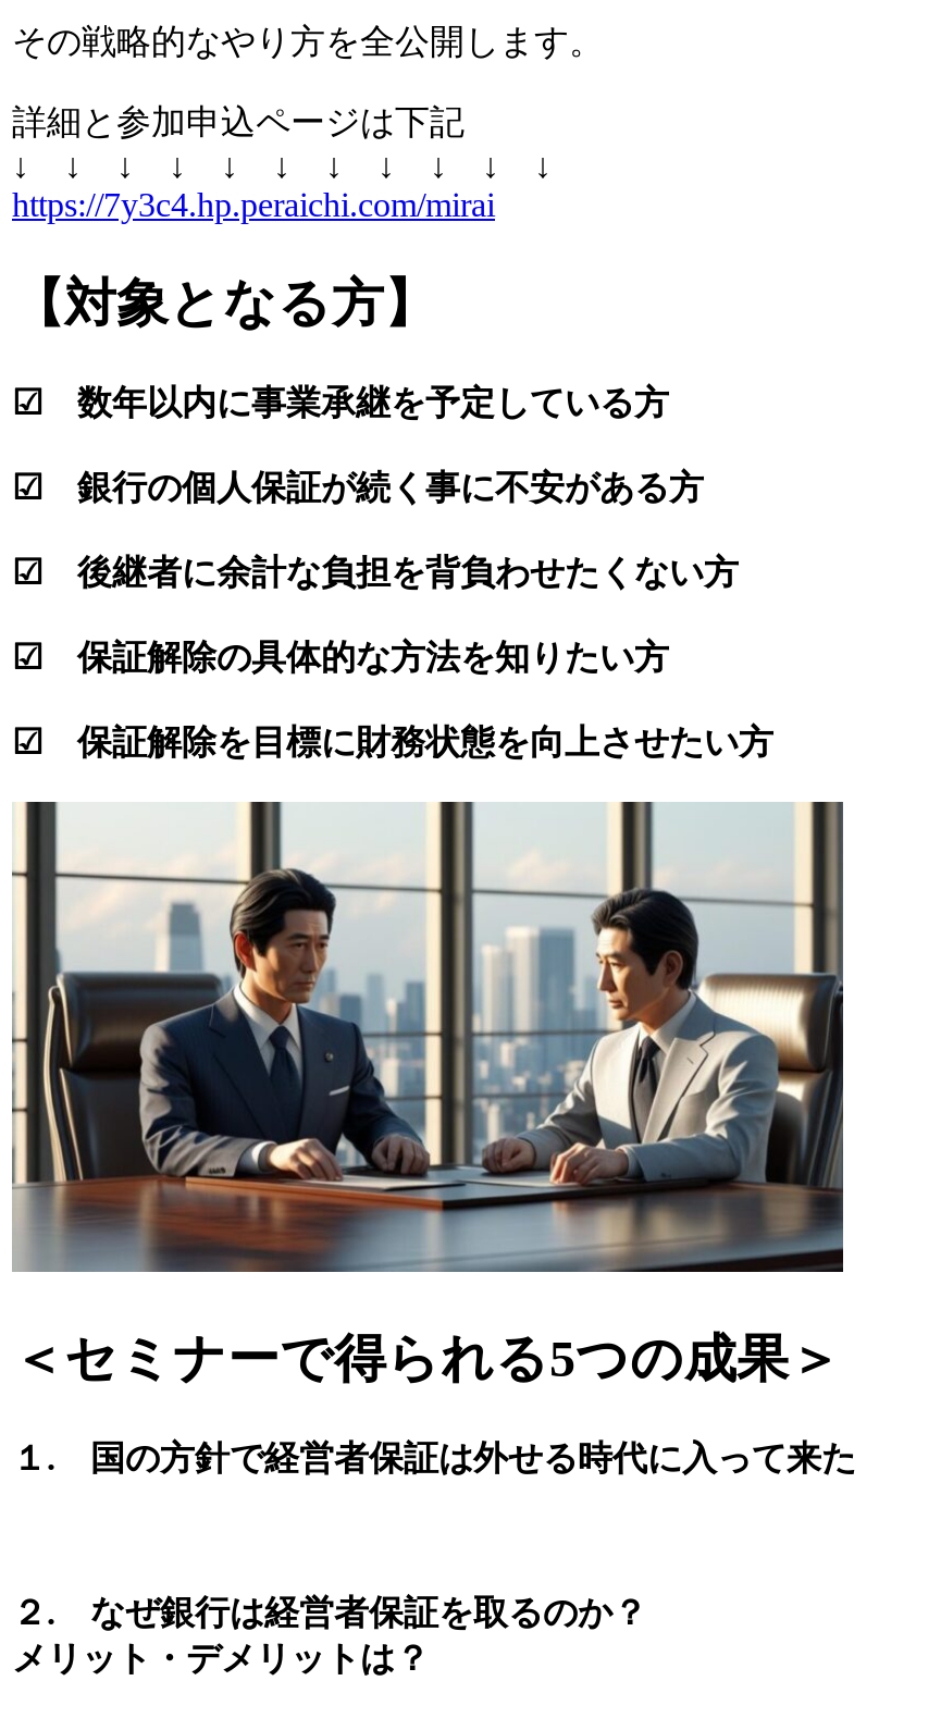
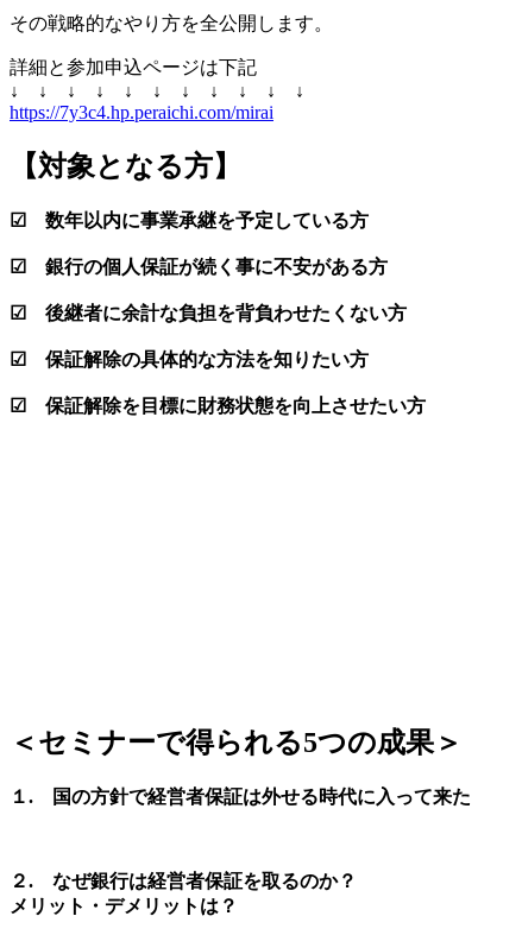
- [image]
